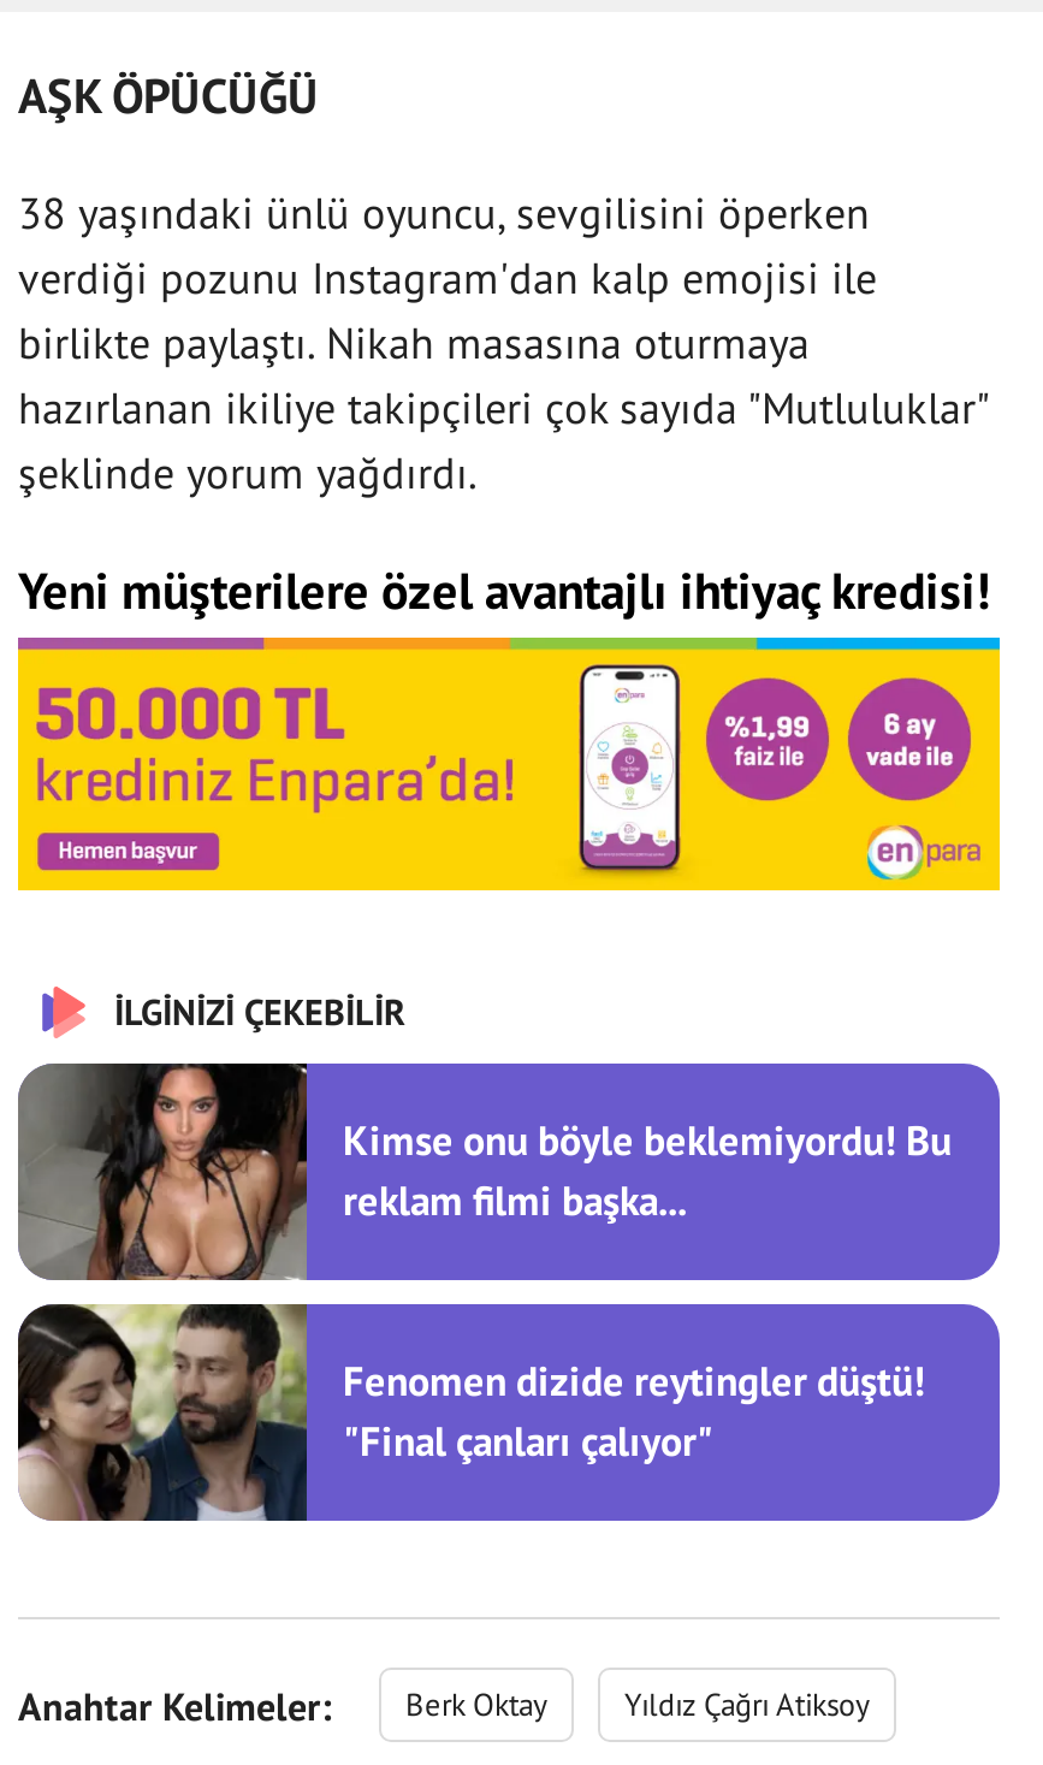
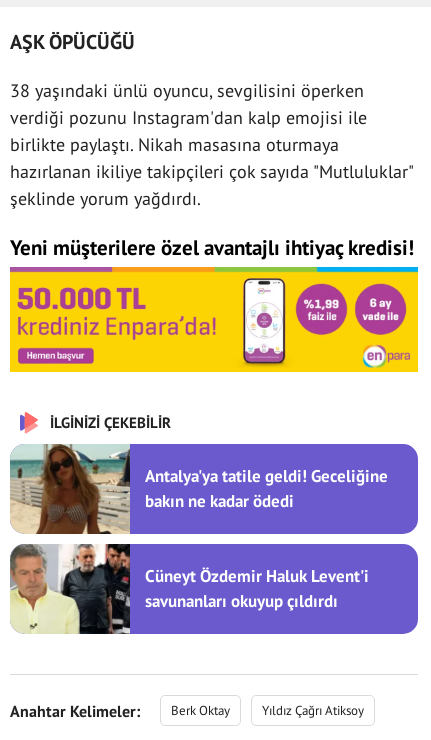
- [image]
- Kimse onu böyle beklemiyordu! Bu
- reklam filmi başka...
+ [image]
+ Antalya'ya tatile geldi! Geceliğine
+ bakın ne kadar ödedi

- [image]
- Fenomen dizide reytingler düştü!
- "Final çanları çalıyor"
+ [image]
+ Cüneyt Özdemir Haluk Levent'i
+ savunanları okuyup çıldırdı
